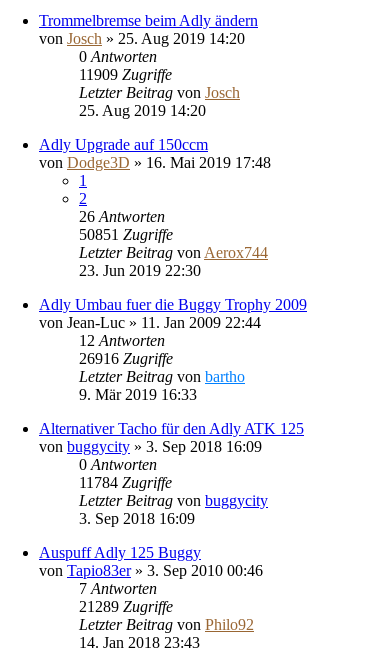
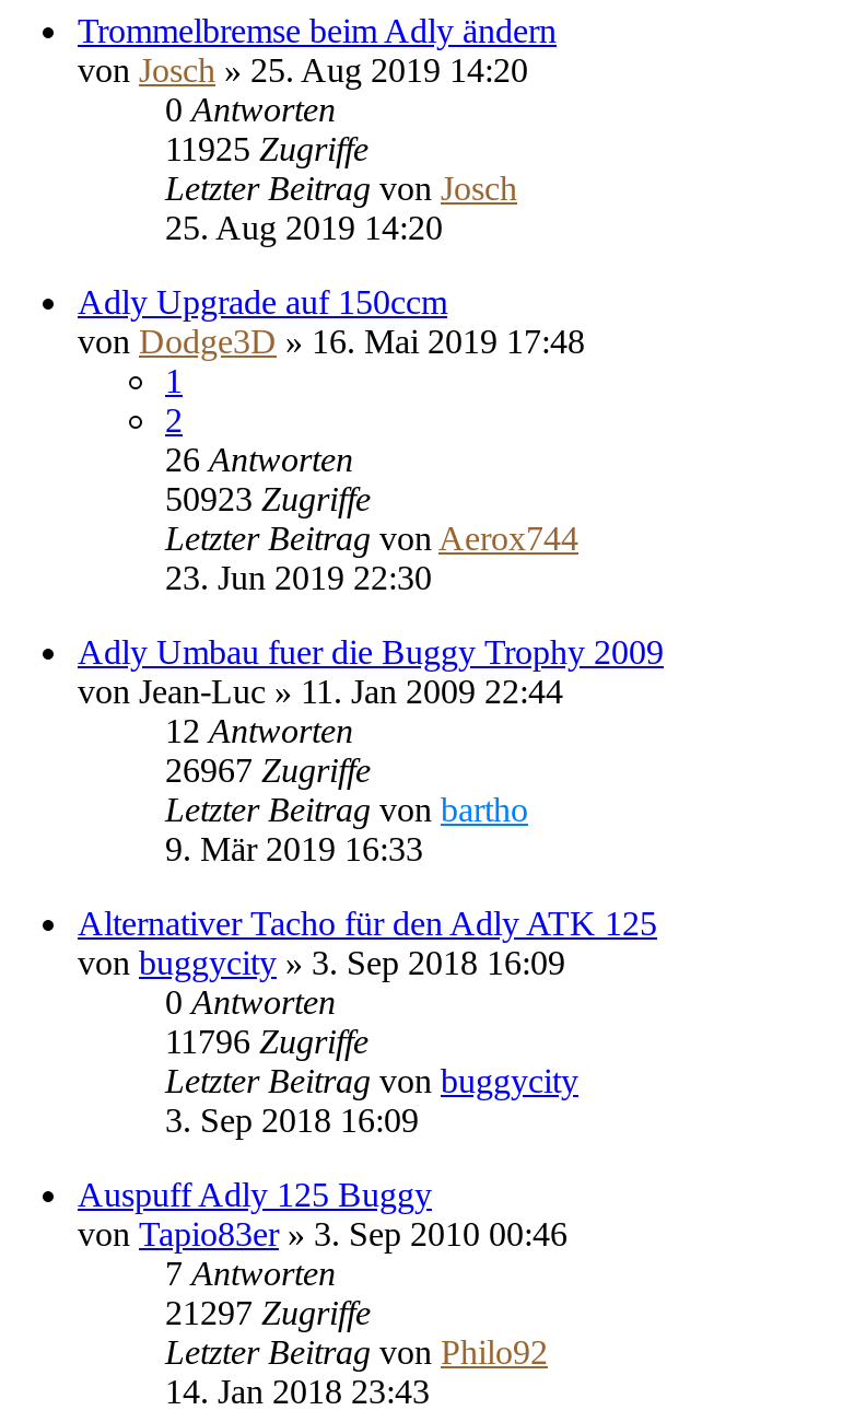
- 11909 Zugriffe
+ 11925 Zugriffe

- 50851 Zugriffe
+ 50923 Zugriffe

- 26916 Zugriffe
+ 26967 Zugriffe

- 11784 Zugriffe
+ 11796 Zugriffe

- 21289 Zugriffe
+ 21297 Zugriffe
